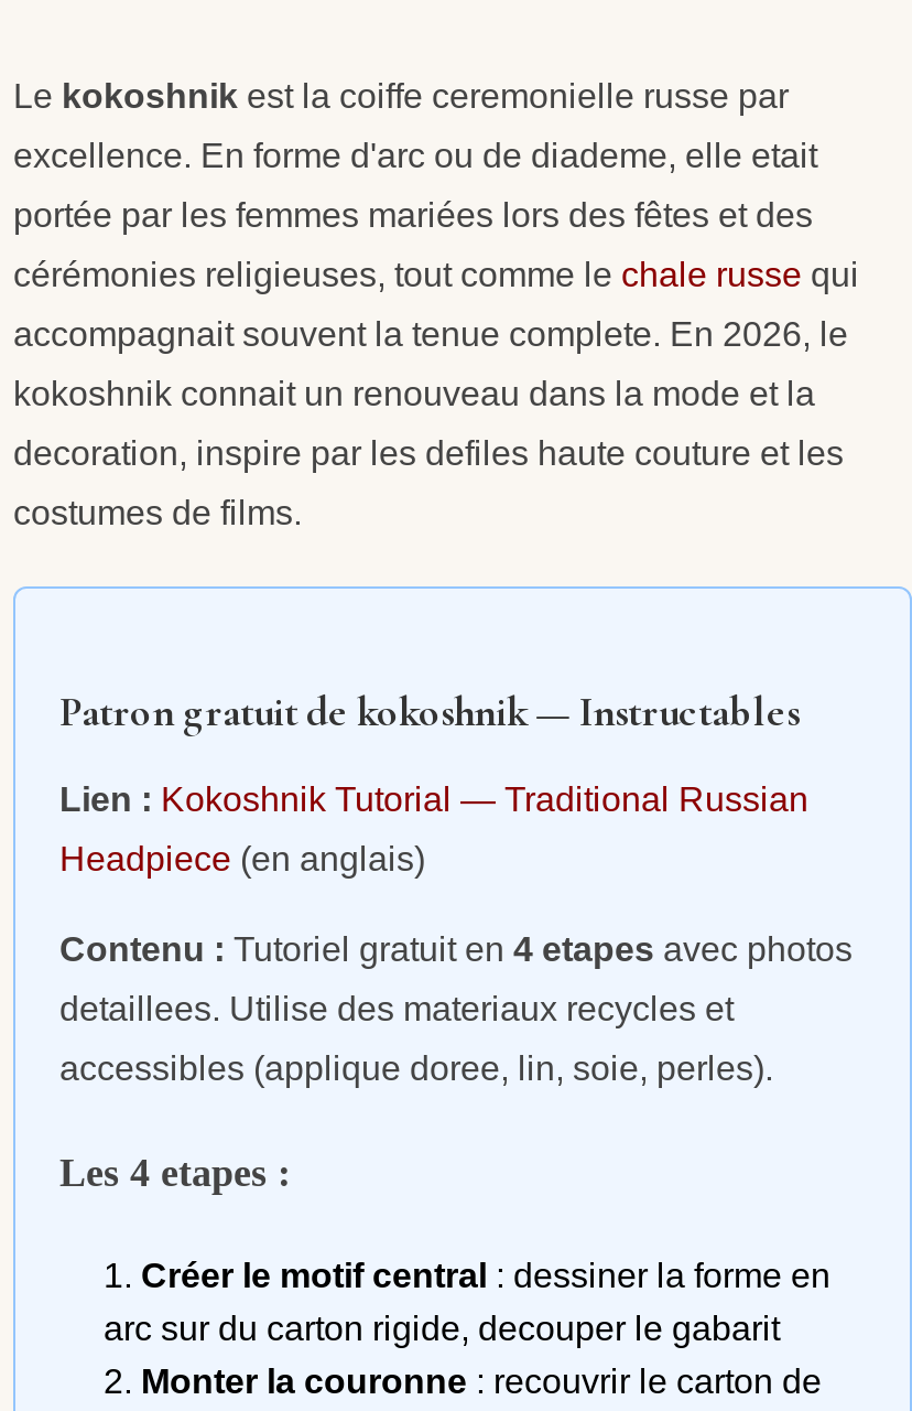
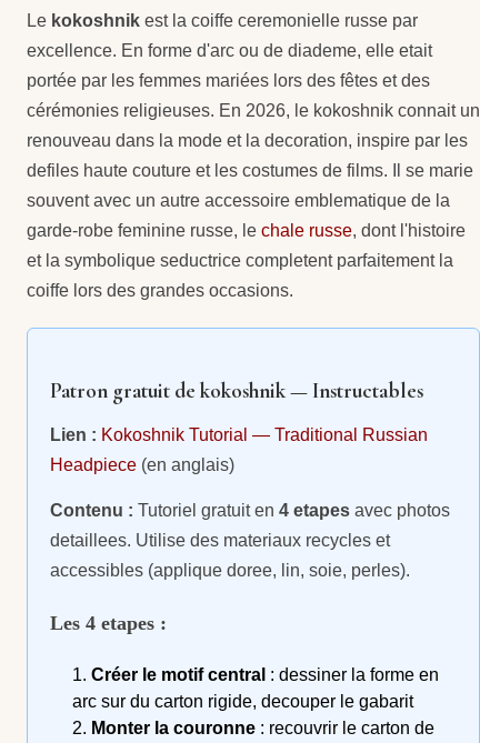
- cérémonies religieuses, tout comme le chale russe qui
- accompagnait souvent la tenue complete. En 2026, le
- kokoshnik connait un renouveau dans la mode et la
- decoration, inspire par les defiles haute couture et les
- costumes de films.
+ cérémonies religieuses. En 2026, le kokoshnik connait un
+ renouveau dans la mode et la decoration, inspire par les
+ defiles haute couture et les costumes de films. Il se marie
+ souvent avec un autre accessoire emblematique de la
+ garde-robe feminine russe, le chale russe, dont l'histoire
+ et la symbolique seductrice completent parfaitement la
+ coiffe lors des grandes occasions.
